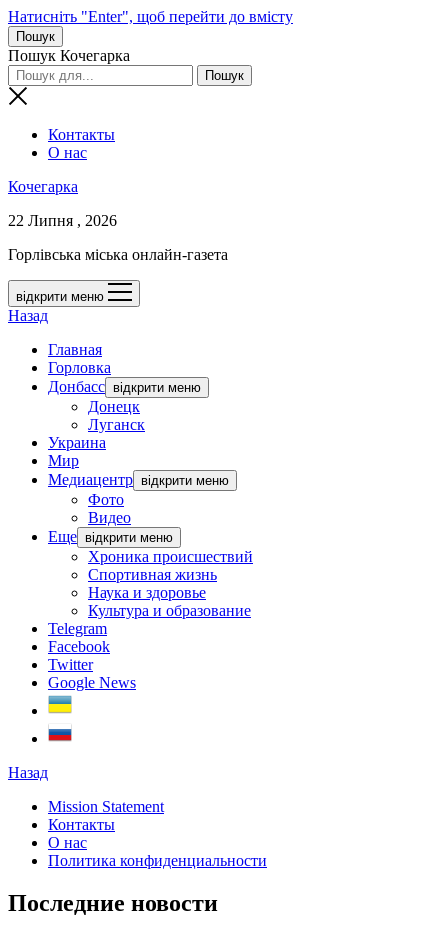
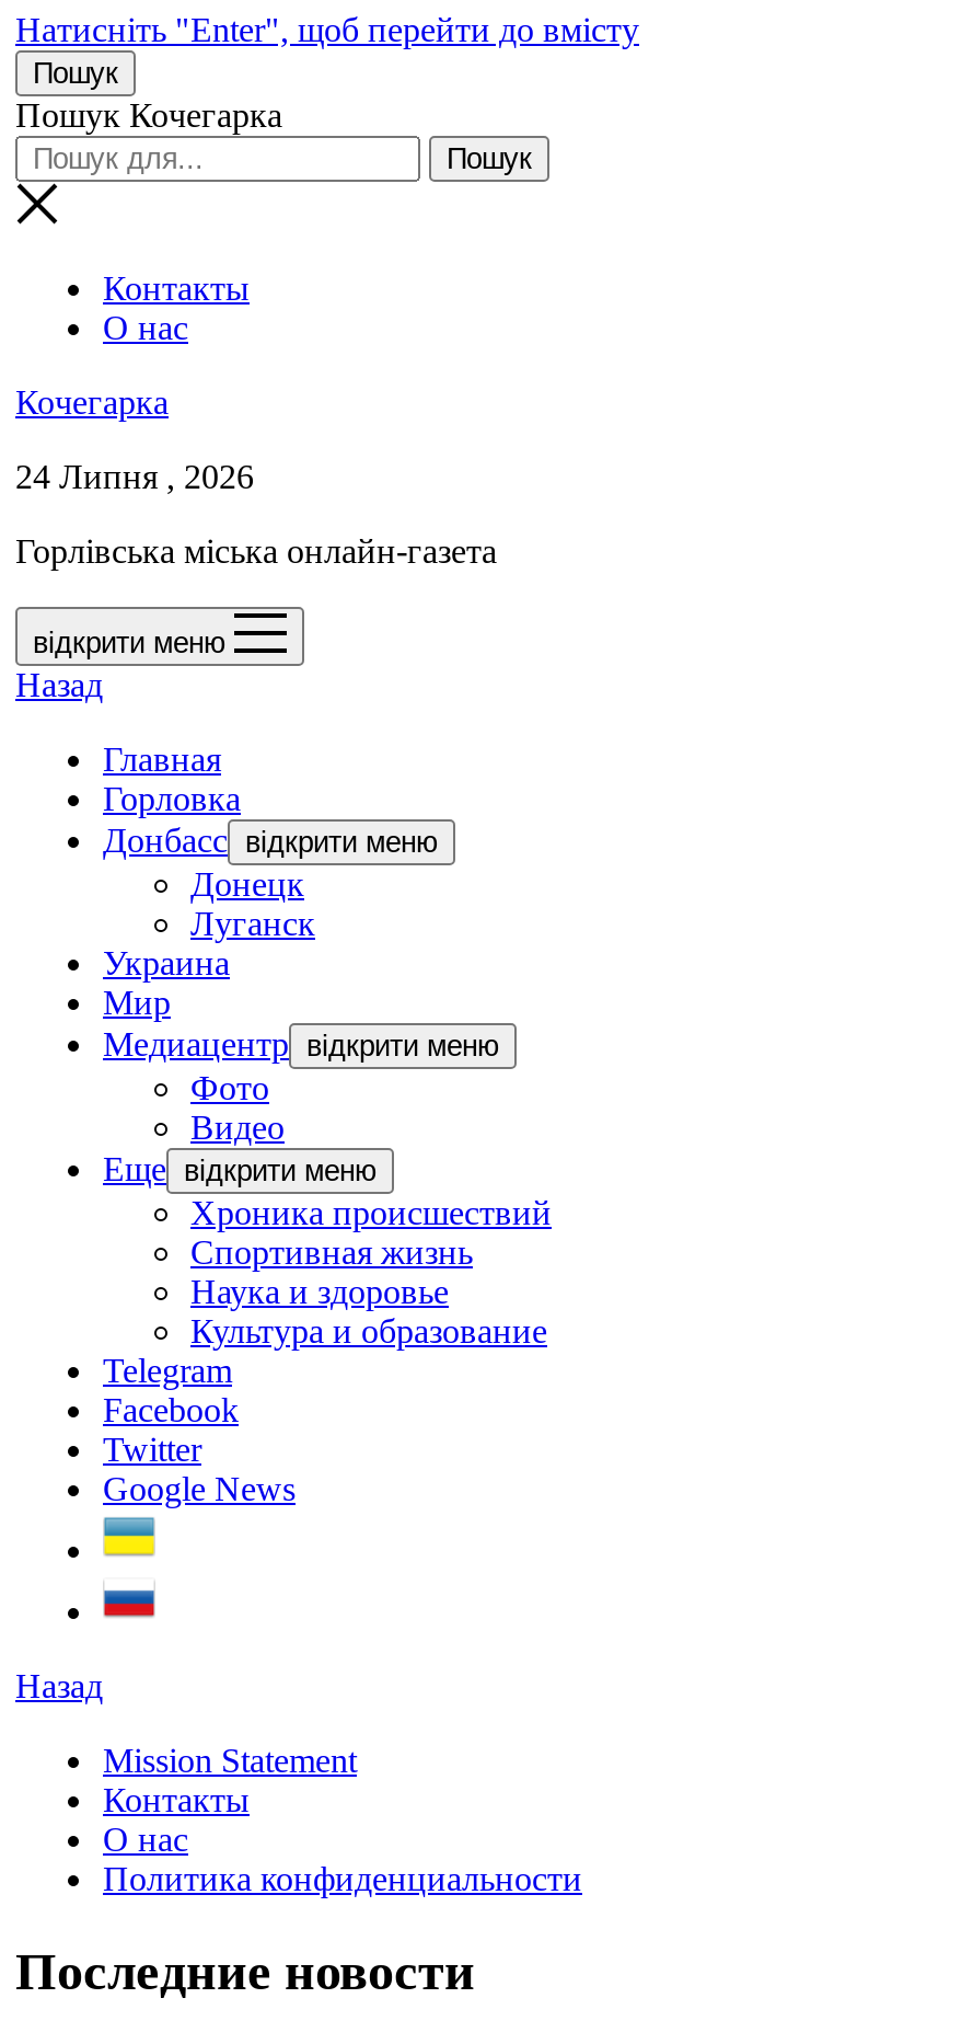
- 22 Липня , 2026
+ 24 Липня , 2026
